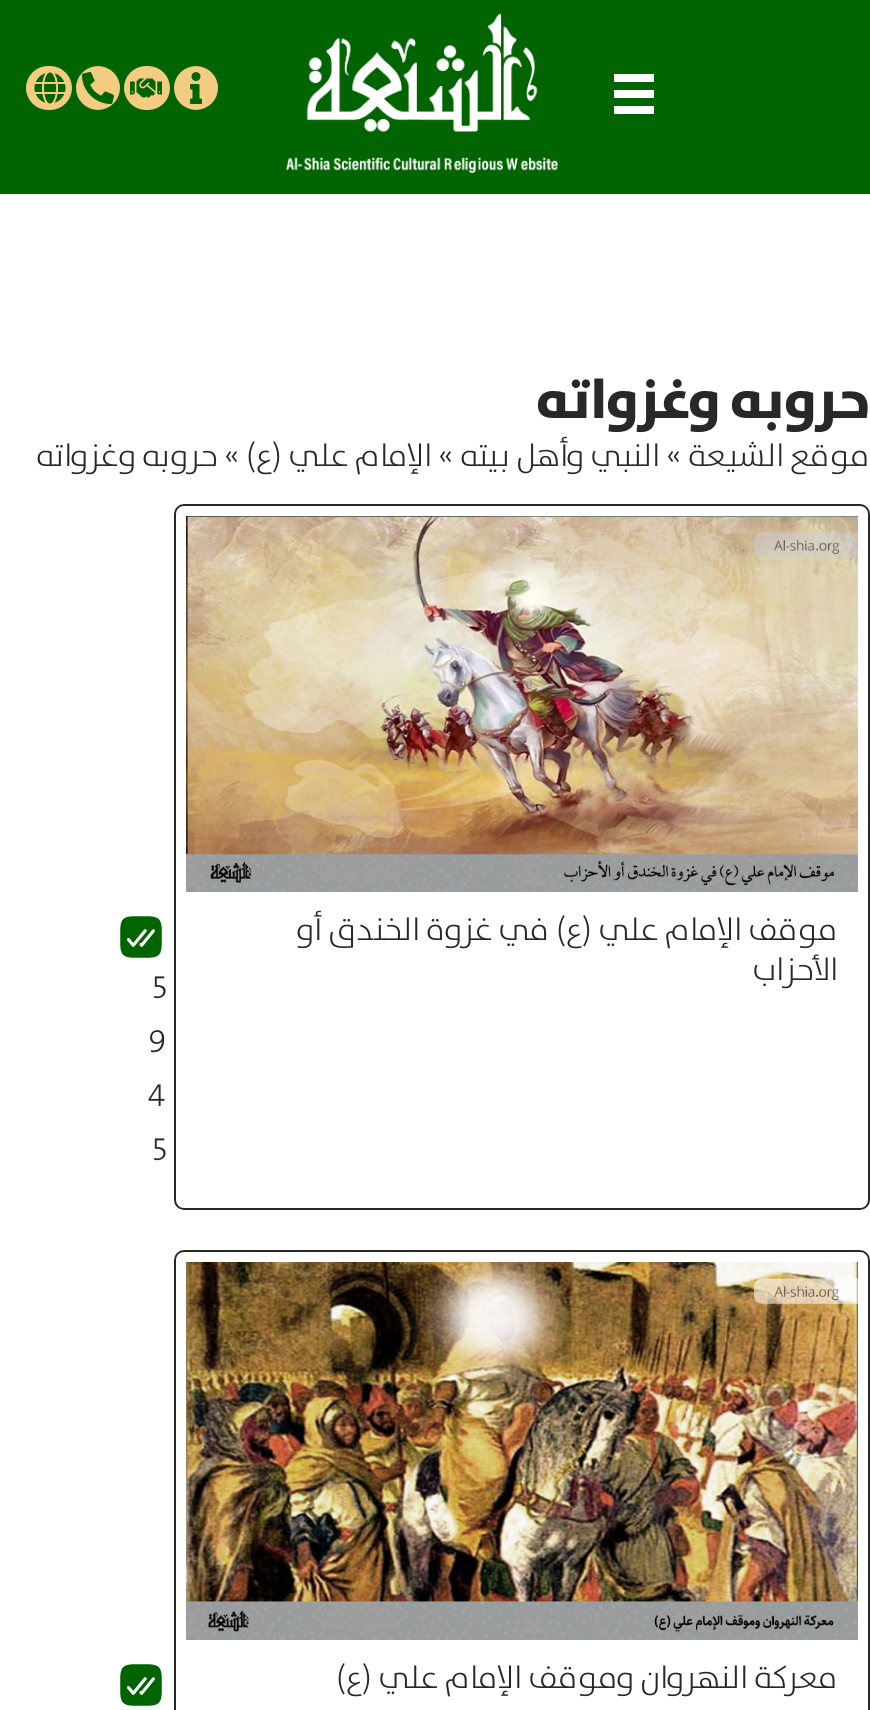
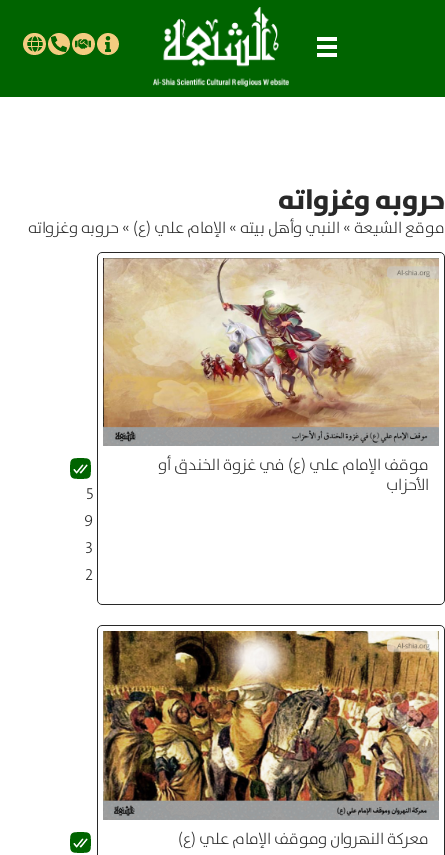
- 4
+ 3

- 5
+ 2
